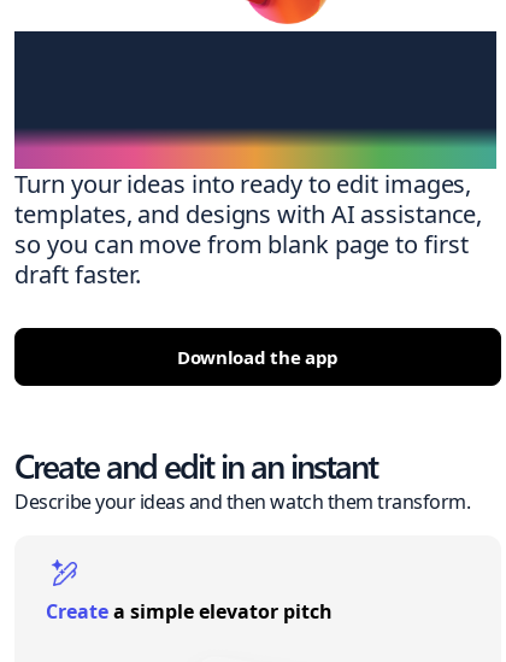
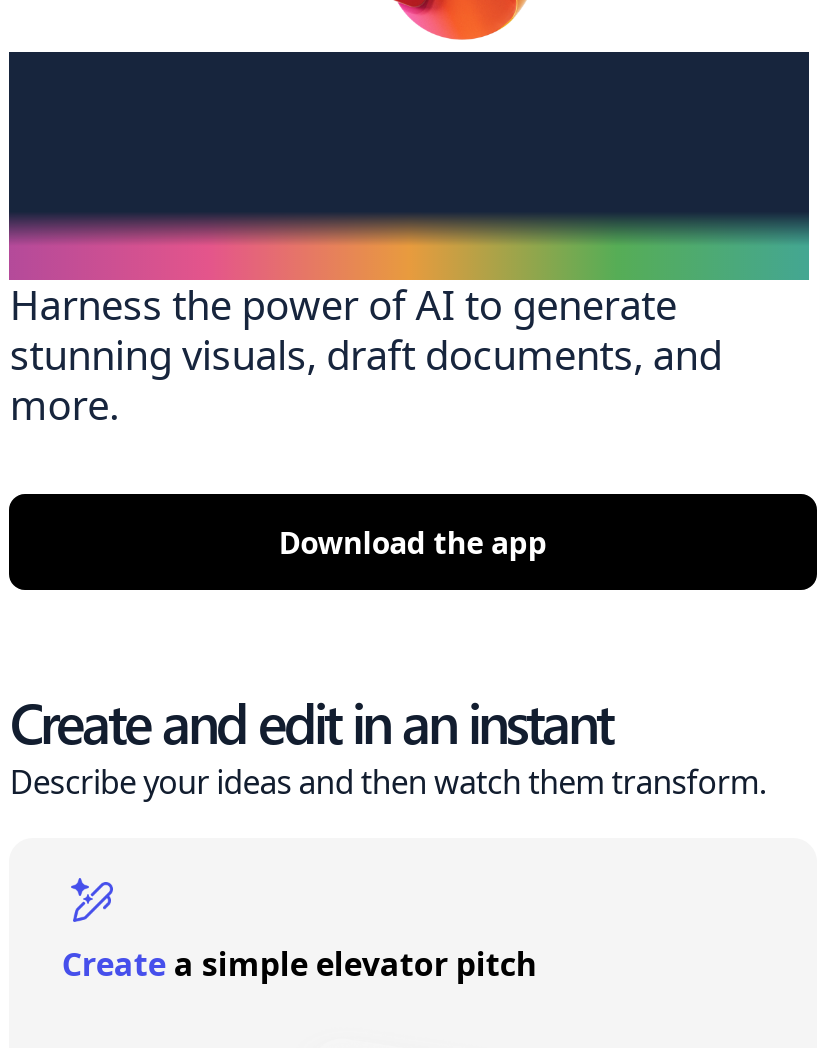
- Turn your ideas into ready to edit images,
- templates, and designs with AI assistance,
- so you can move from blank page to first
- draft faster.
+ Harness the power of AI to generate
+ stunning visuals, draft documents, and
+ more.
